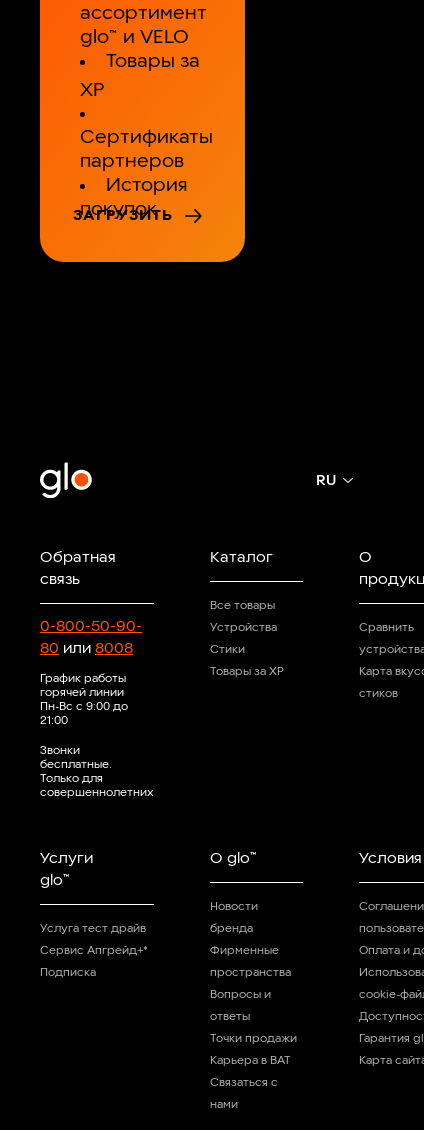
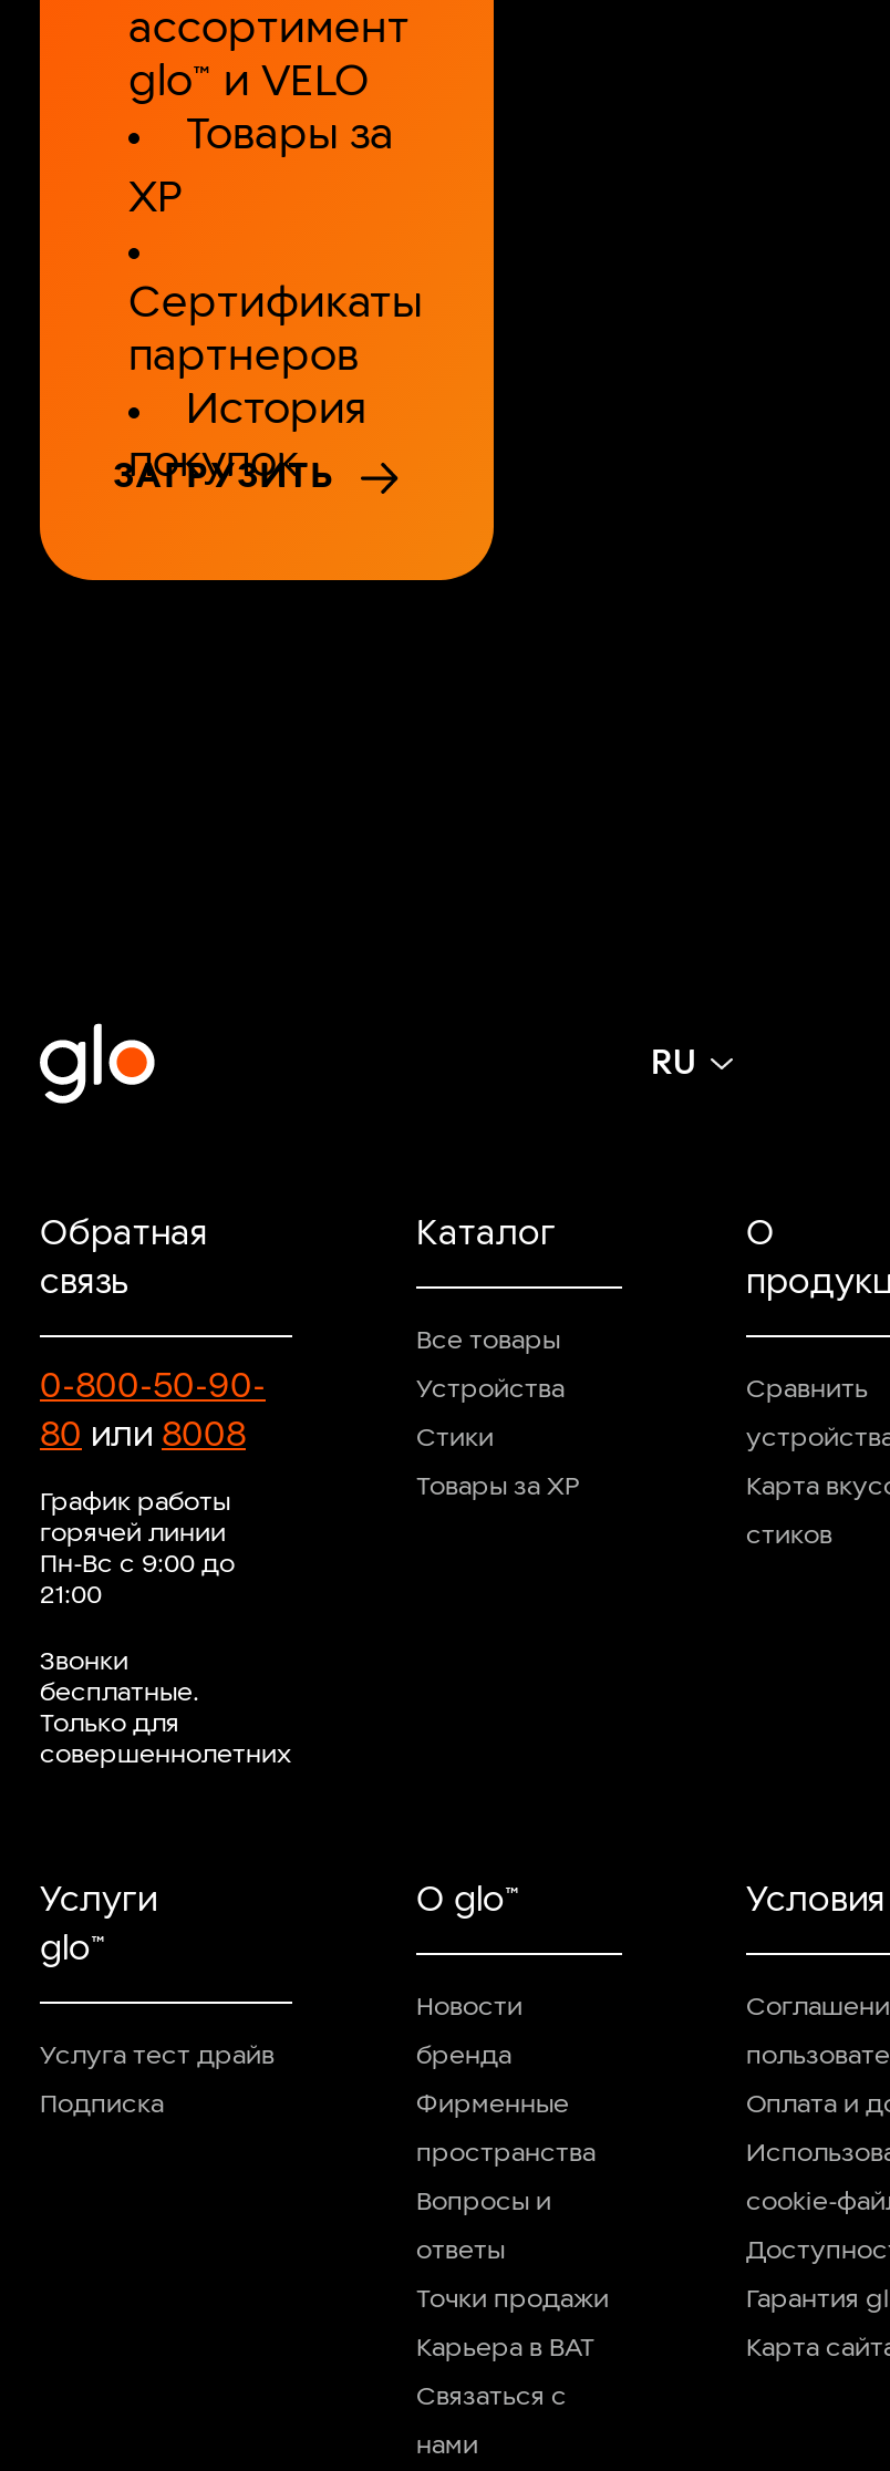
- Сервис Апгрейд+*

moved up: Подписка
